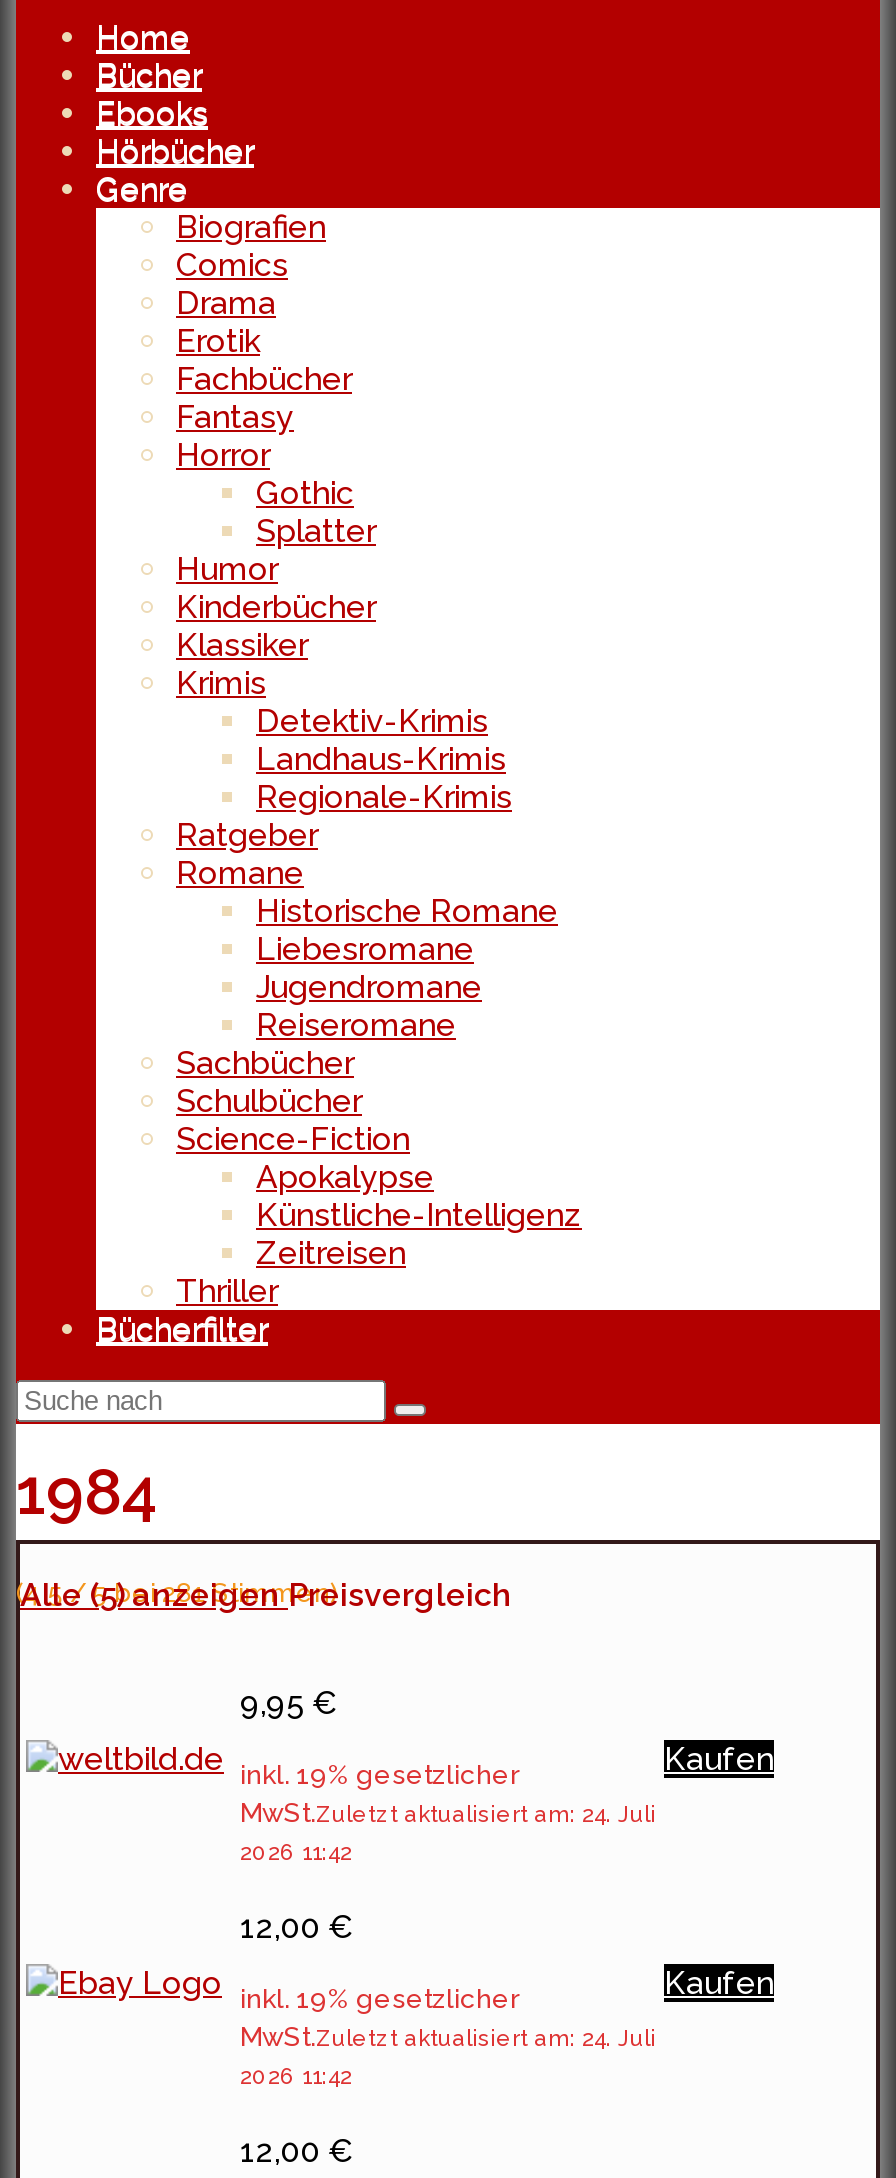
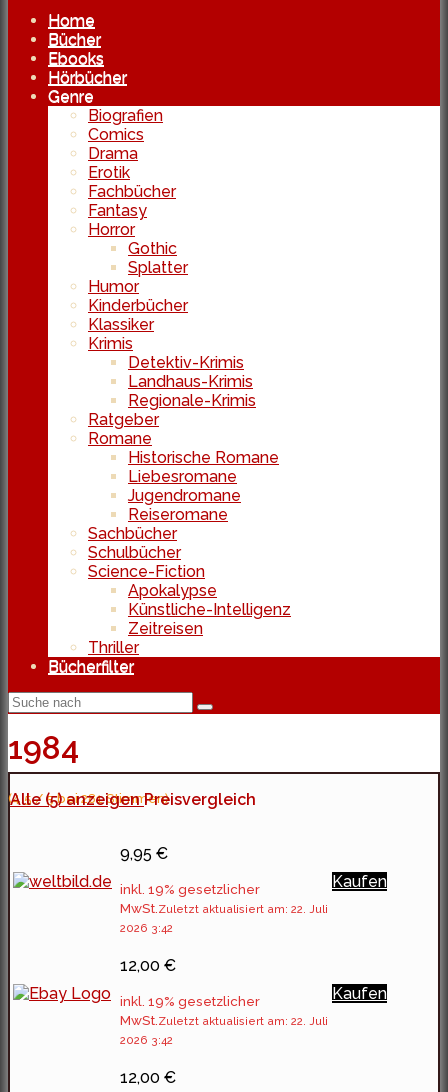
- MwSt.Zuletzt aktualisiert am: 24. Juli
+ MwSt.Zuletzt aktualisiert am: 22. Juli

- 2026 11:42
+ 2026 3:42

- MwSt.Zuletzt aktualisiert am: 24. Juli
+ MwSt.Zuletzt aktualisiert am: 22. Juli

- 2026 11:42
+ 2026 3:42
